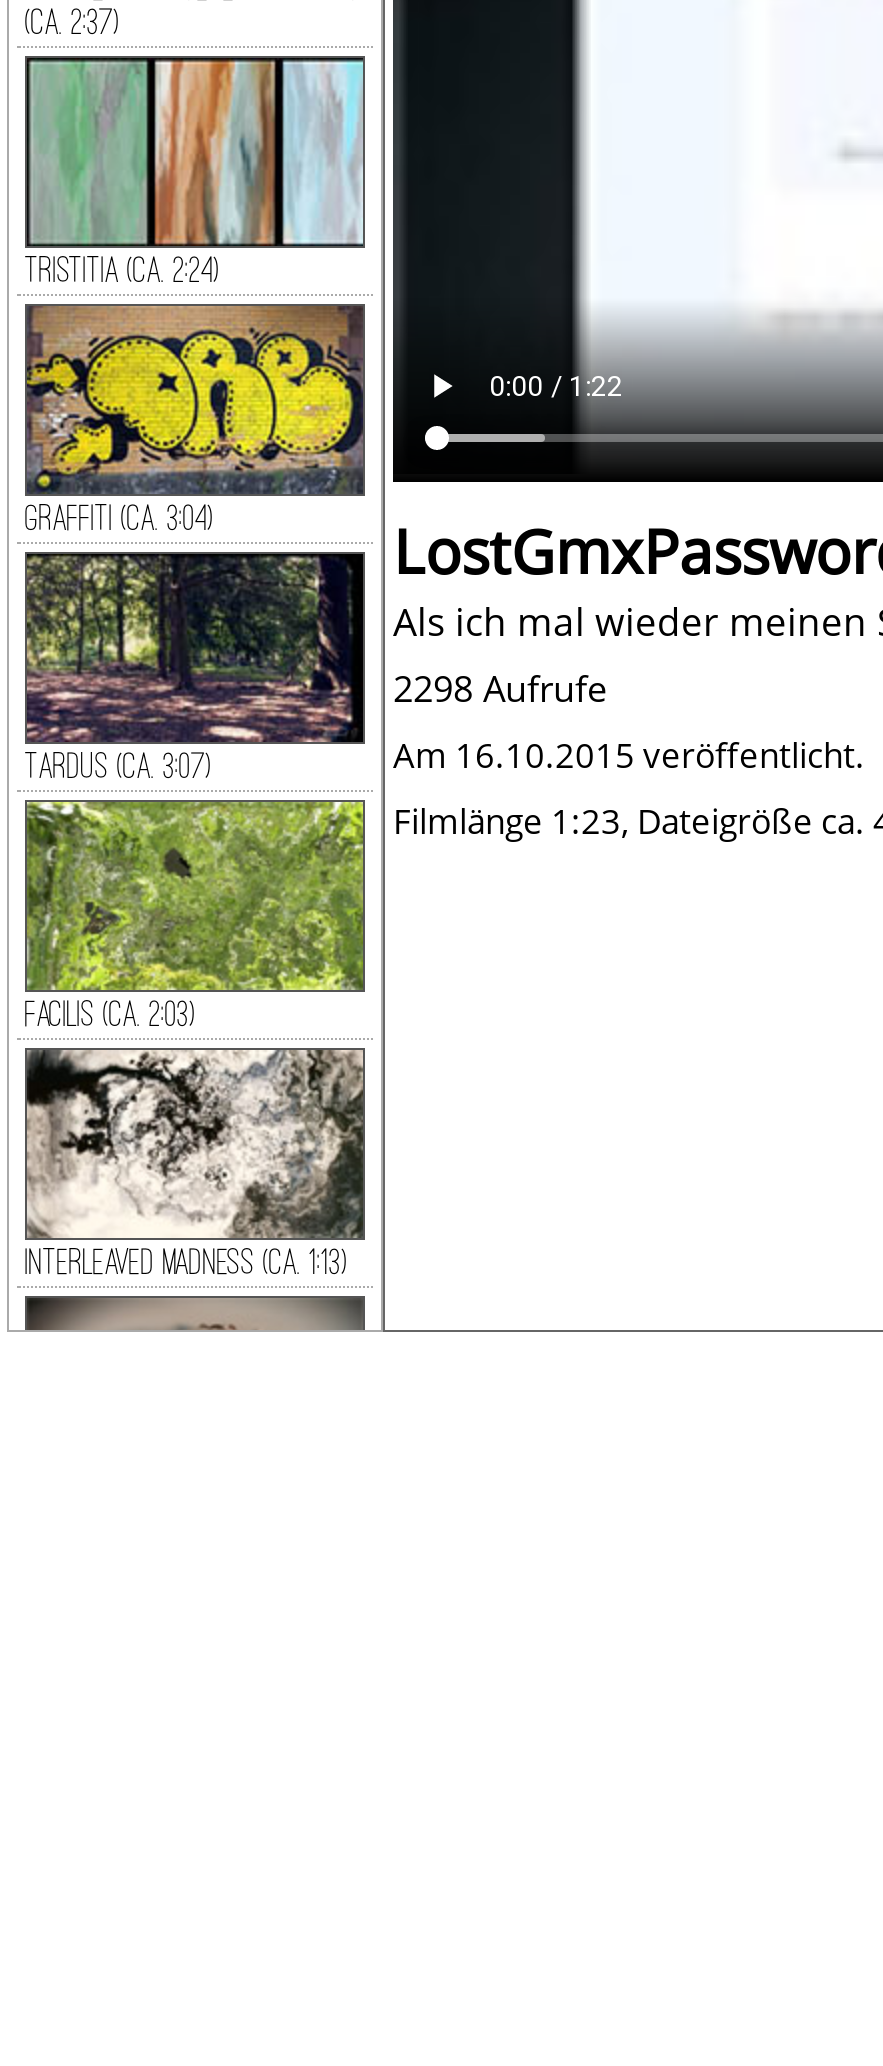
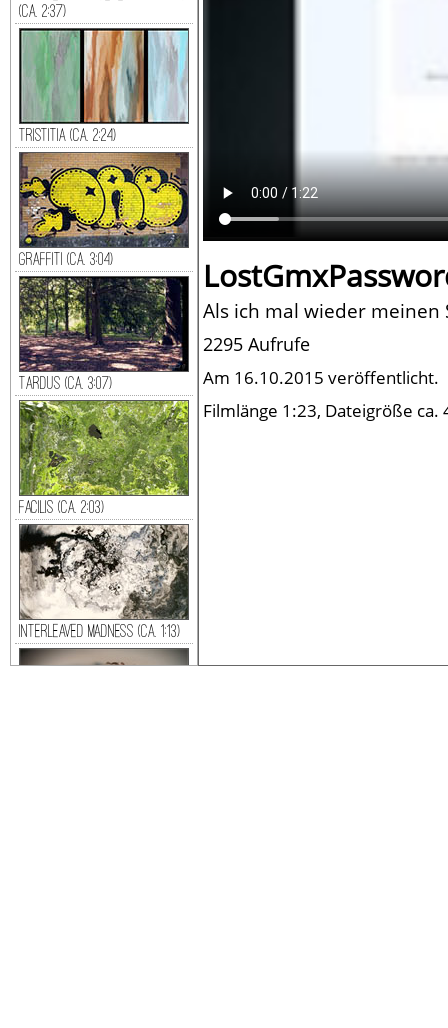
- 2298 Aufrufe
+ 2295 Aufrufe
